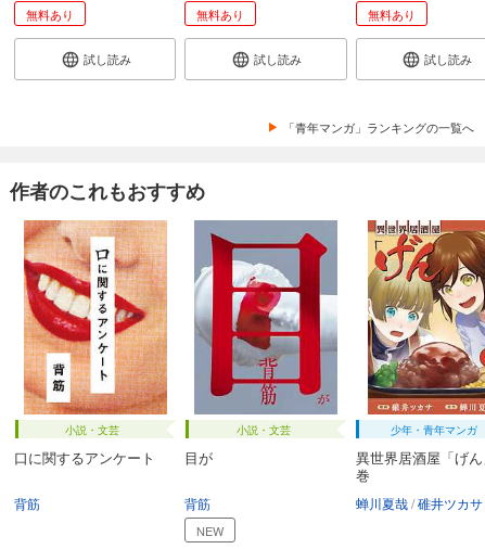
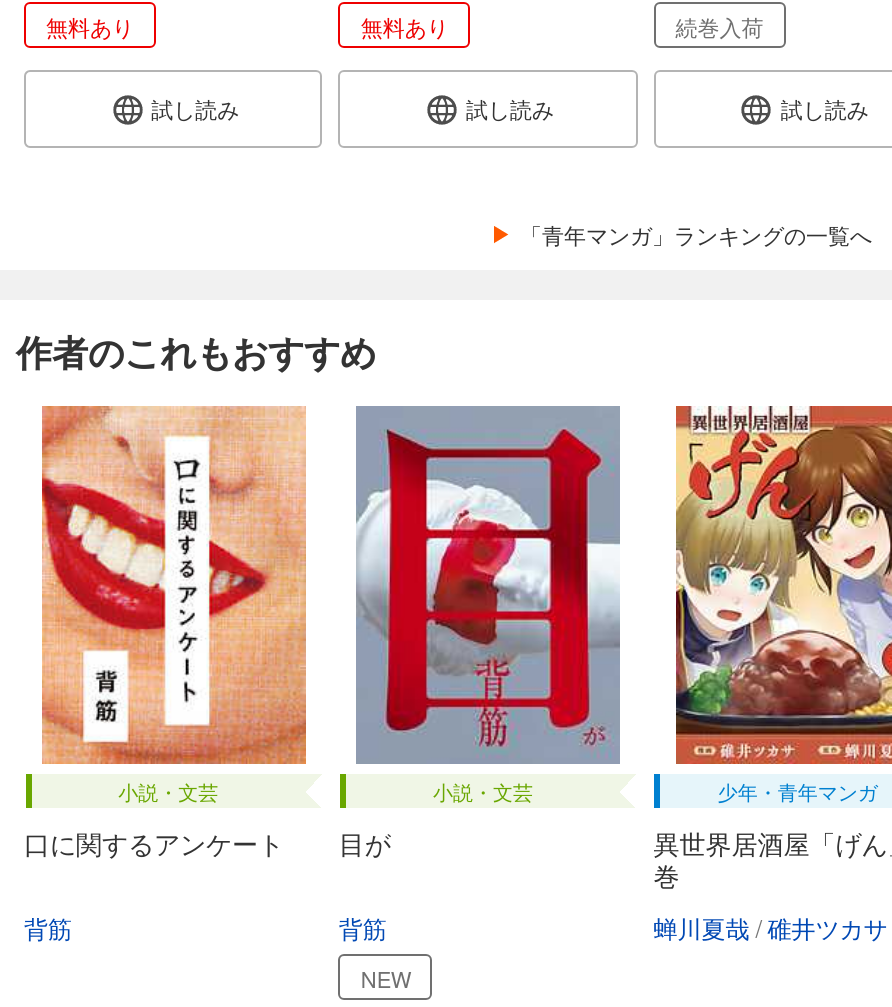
- 無料あり
+ 続巻入荷
